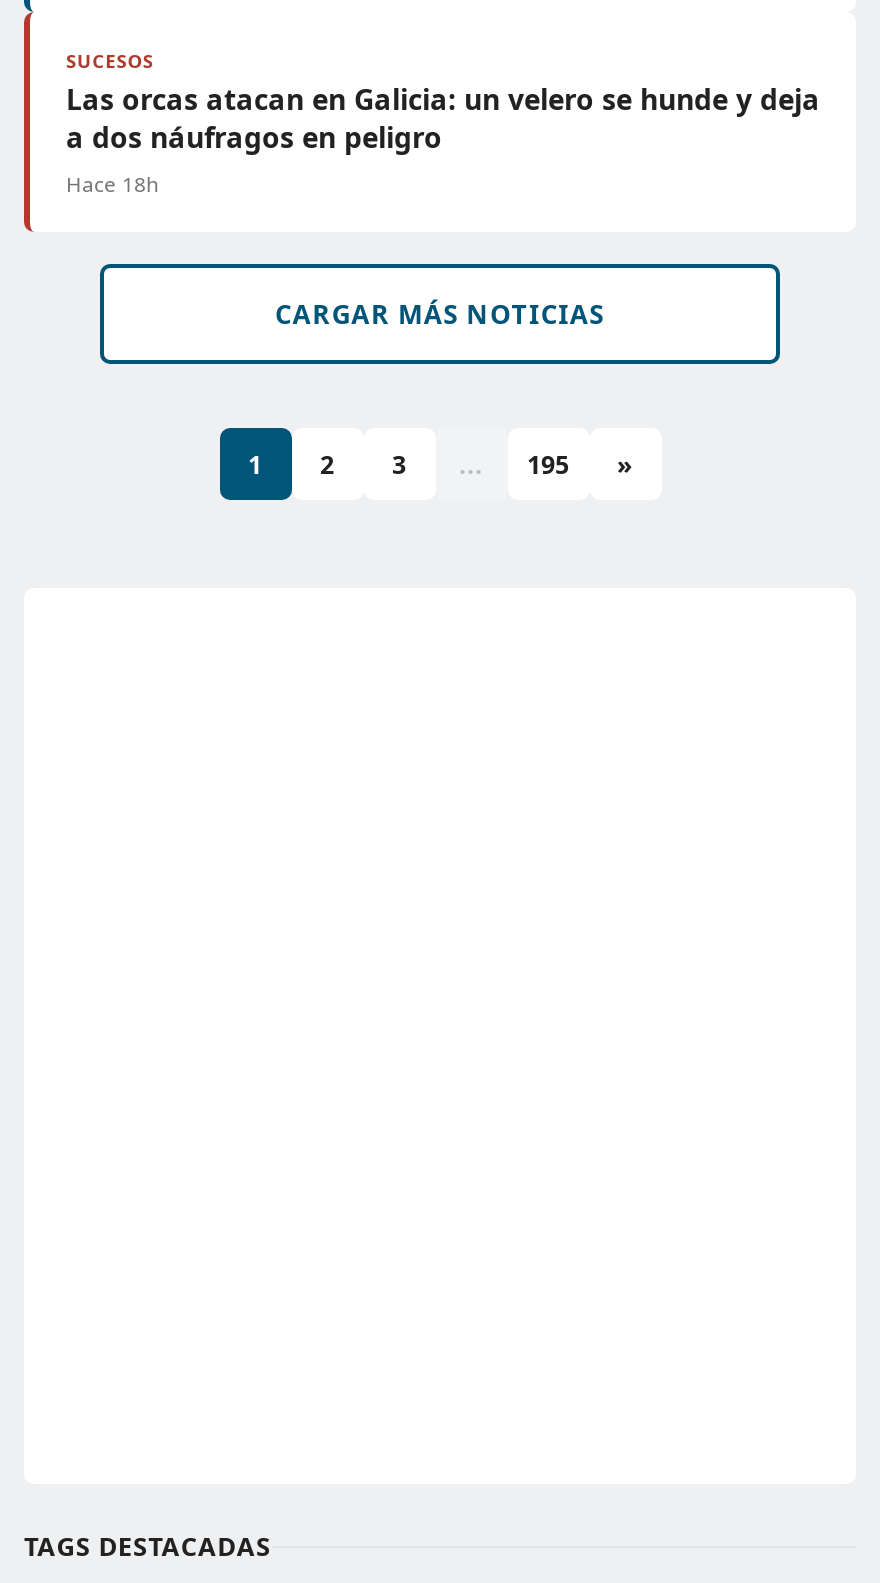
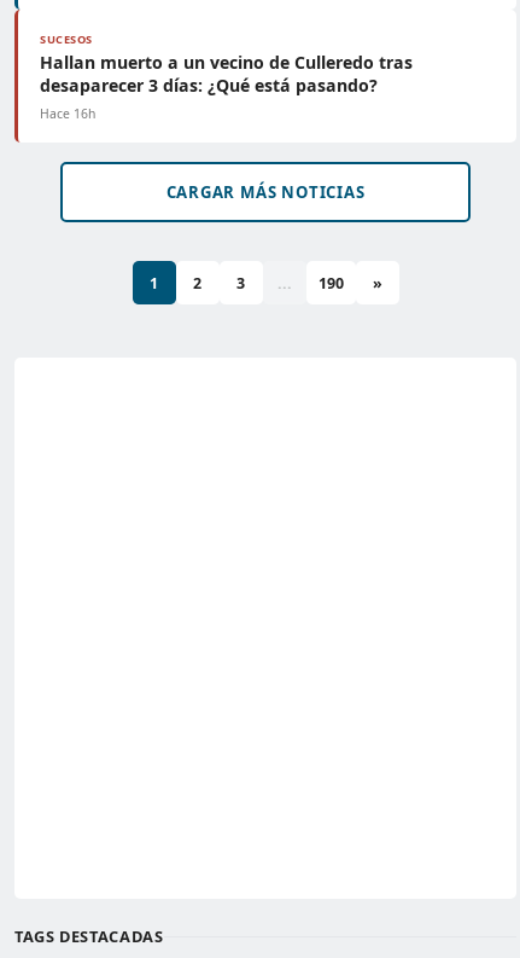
- Las orcas atacan en Galicia: un velero se hunde y deja
- a dos náufragos en peligro
- Hace 18h
+ Hallan muerto a un vecino de Culleredo tras
+ desaparecer 3 días: ¿Qué está pasando?
+ Hace 16h

- 195
+ 190
